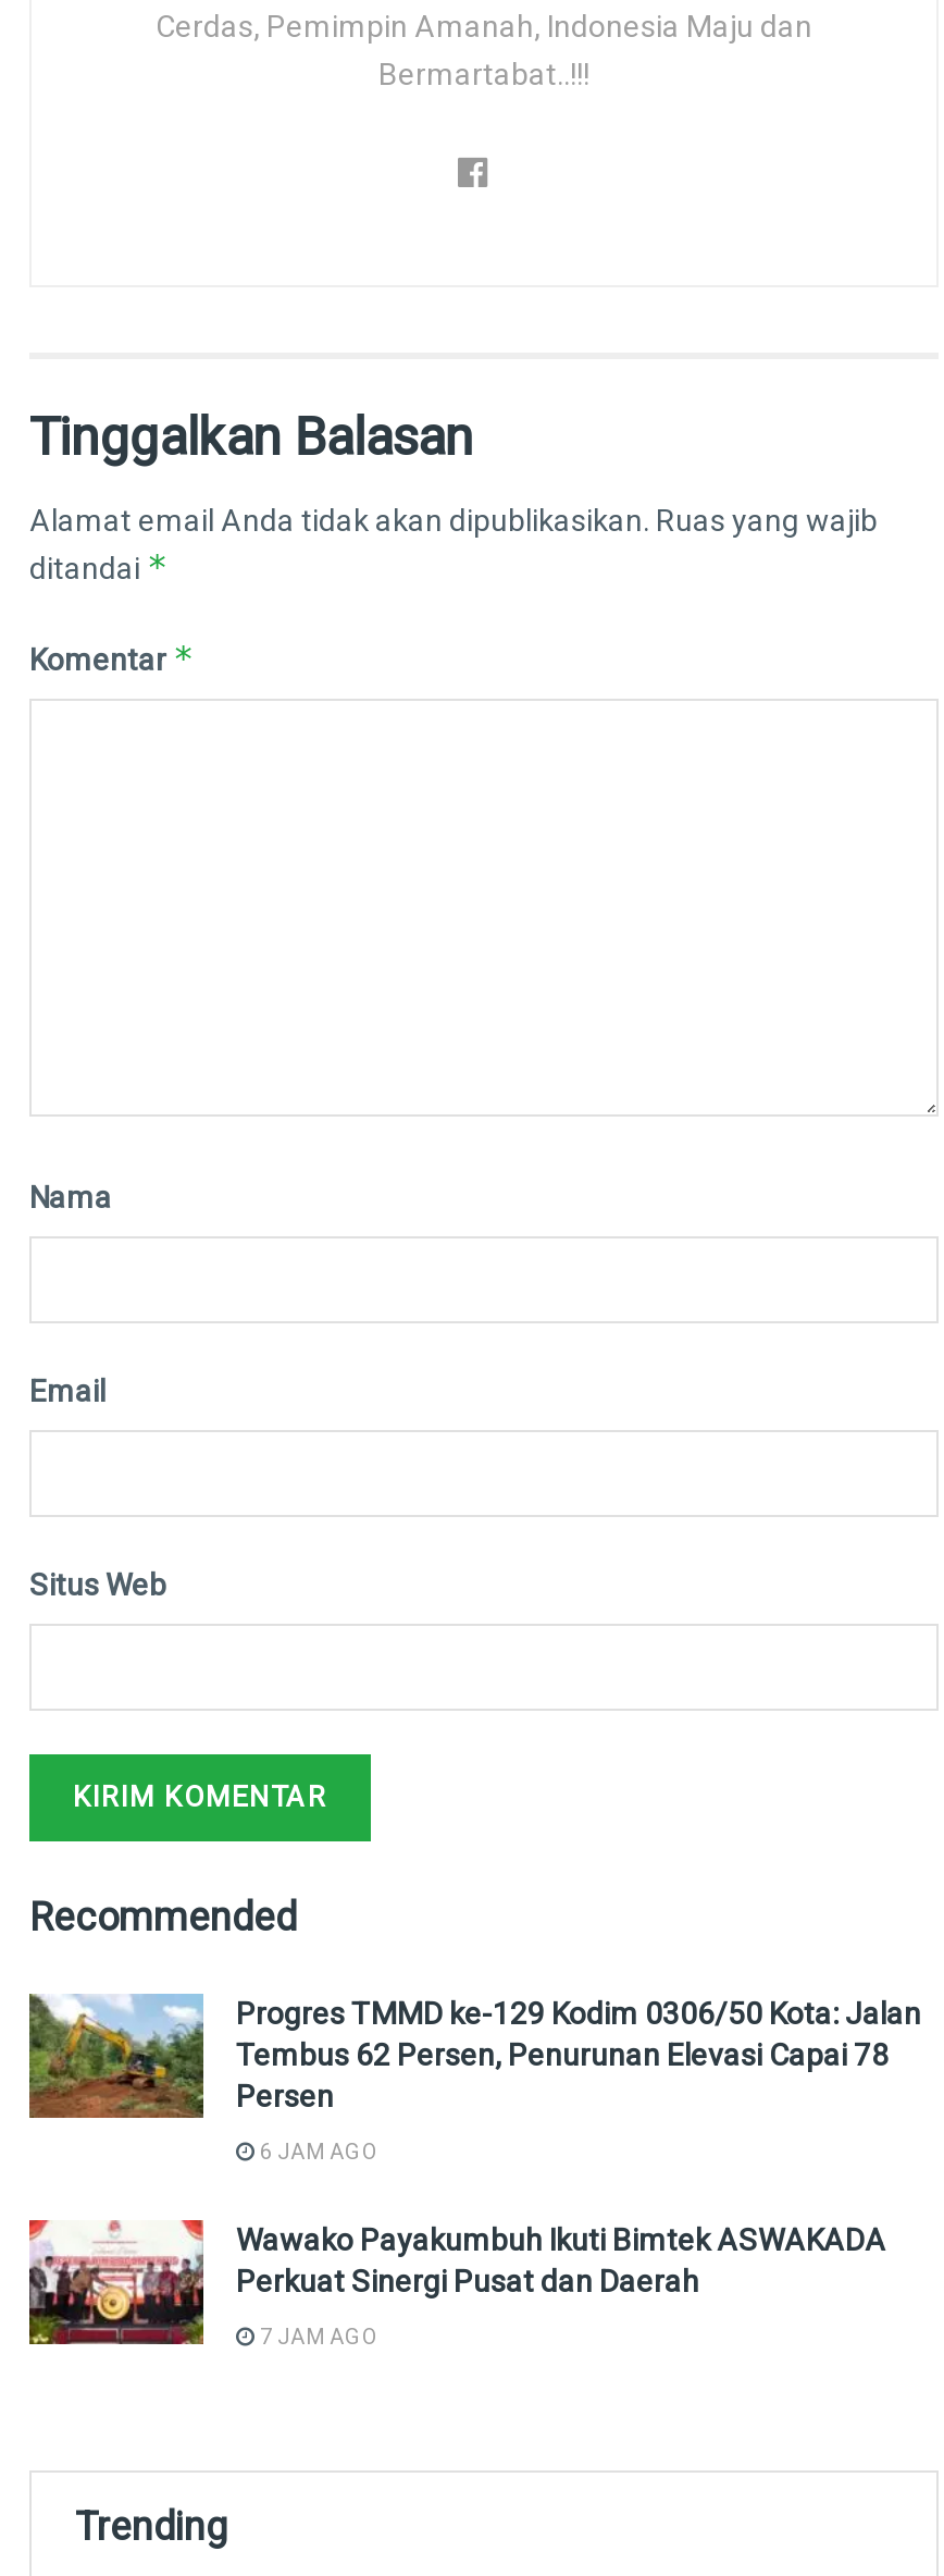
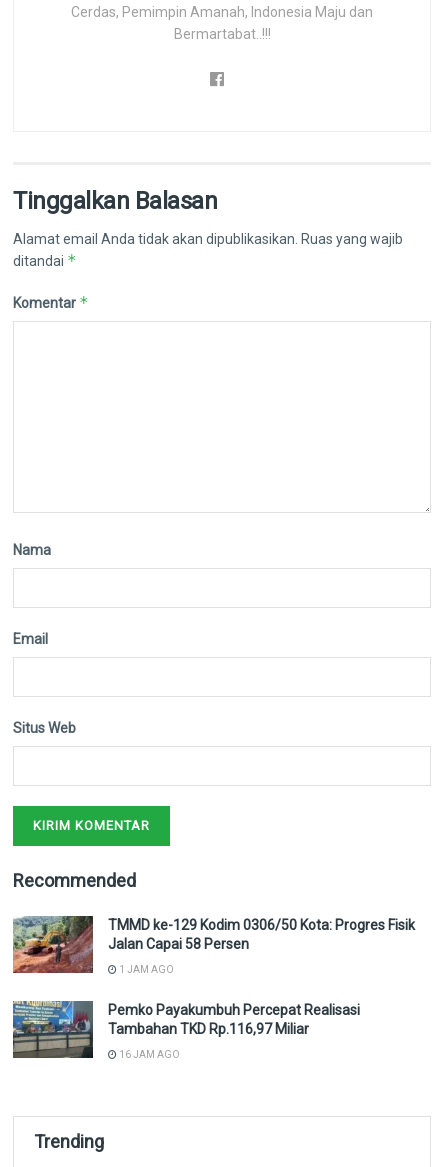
- [image]
- Progres TMMD ke-129 Kodim 0306/50 Kota: Jalan
- Tembus 62 Persen, Penurunan Elevasi Capai 78
- Persen
+ [image]
+ TMMD ke-129 Kodim 0306/50 Kota: Progres Fisik
+ Jalan Capai 58 Persen

- 6 JAM AGO
+ 1 JAM AGO

- [image]
- Wawako Payakumbuh Ikuti Bimtek ASWAKADA
- Perkuat Sinergi Pusat dan Daerah
+ [image]
+ Pemko Payakumbuh Percepat Realisasi
+ Tambahan TKD Rp.116,97 Miliar

- 7 JAM AGO
+ 16 JAM AGO
